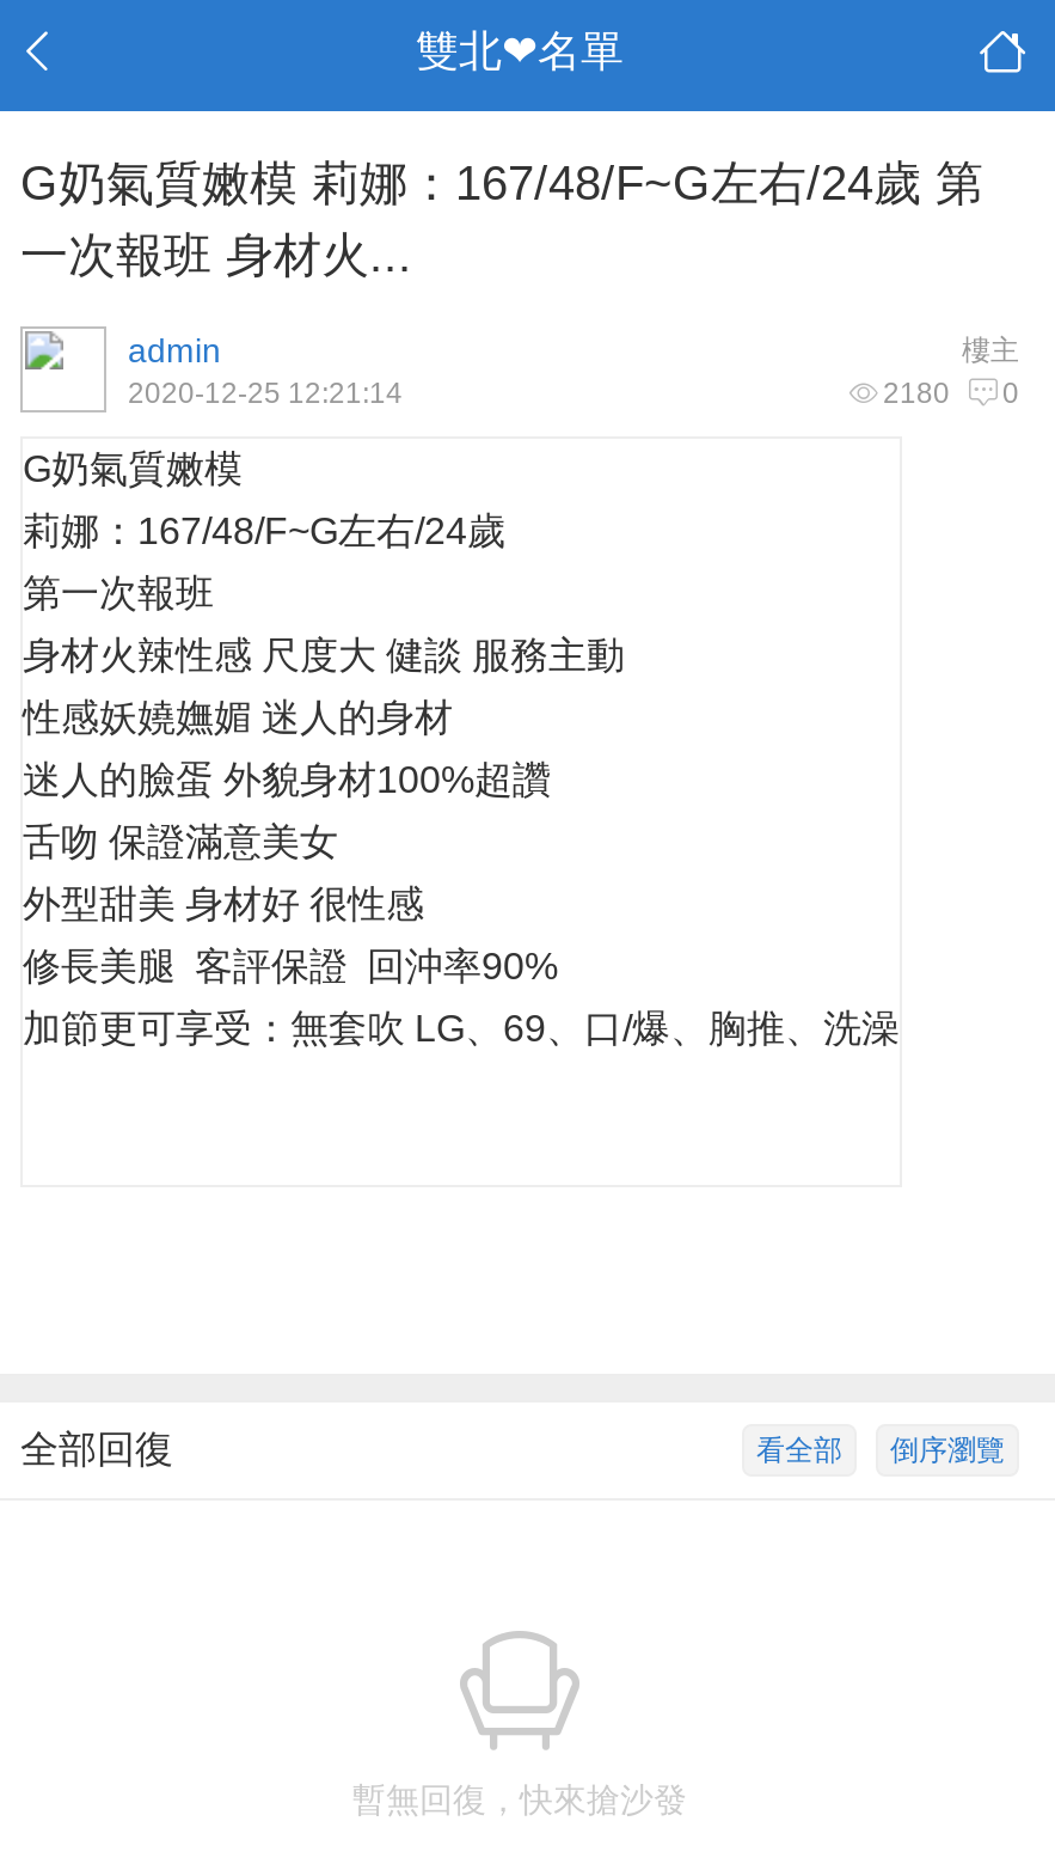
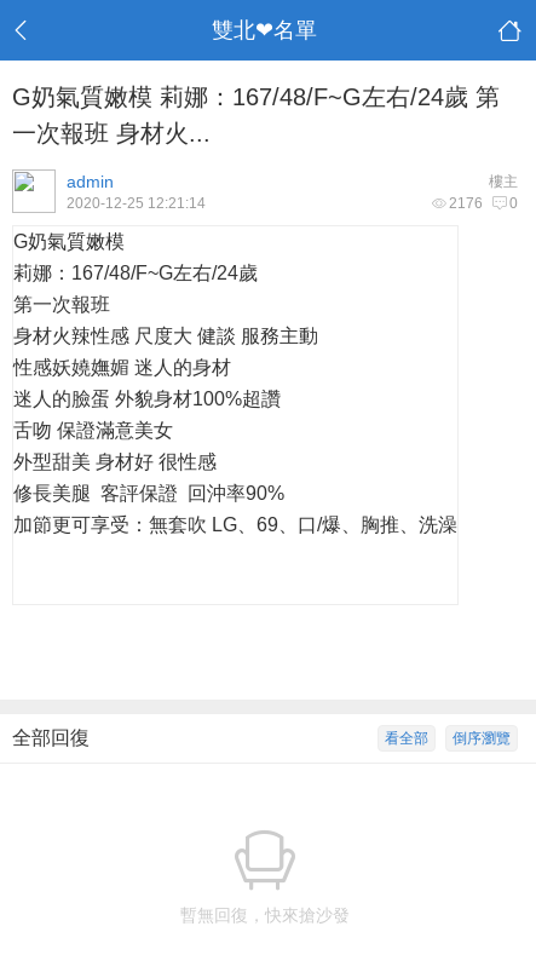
- 2180 0
+ 2176 0
